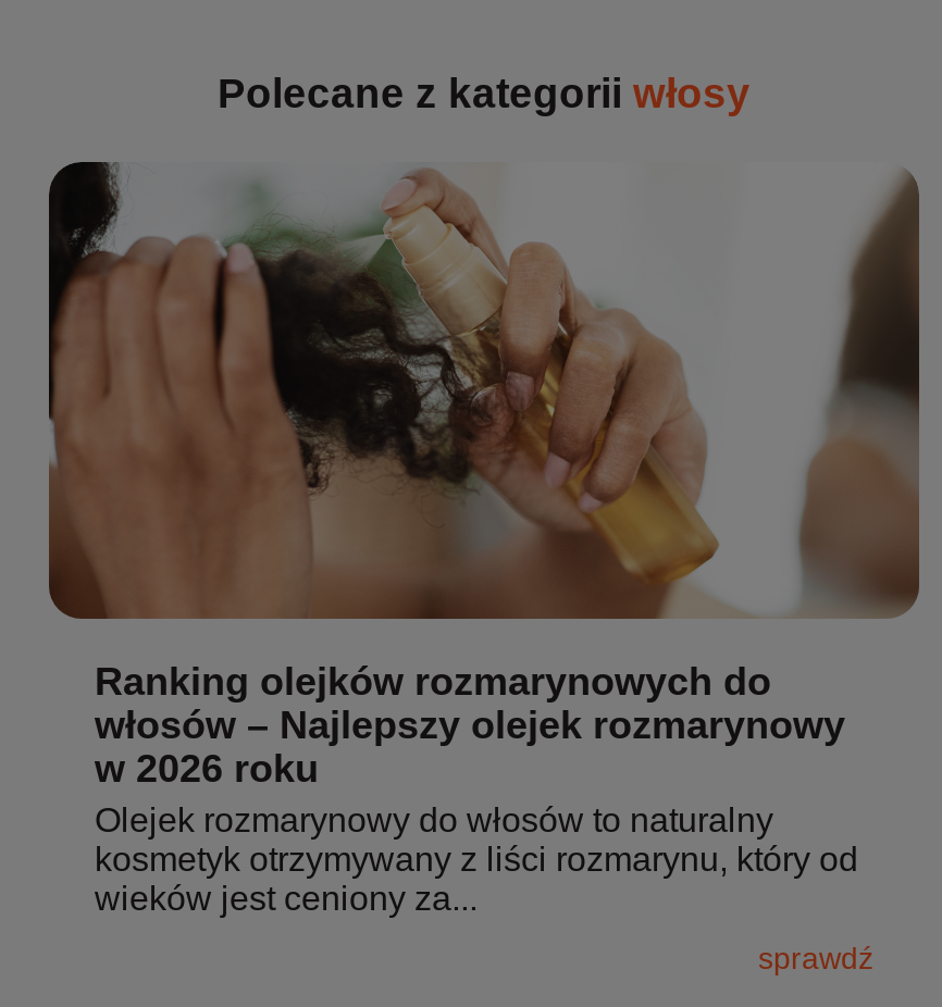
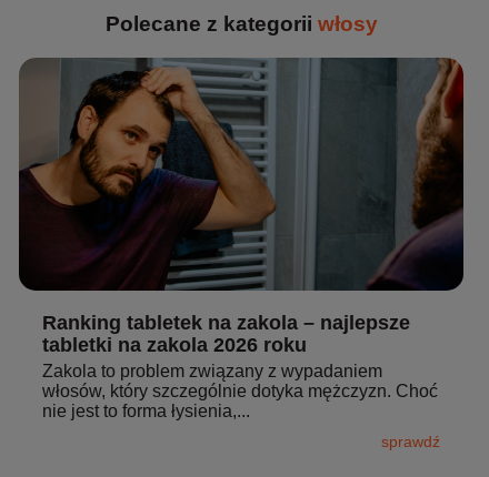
- [image]
- Ranking olejków rozmarynowych do
- włosów – Najlepszy olejek rozmarynowy
- w 2026 roku
- Olejek rozmarynowy do włosów to naturalny
- kosmetyk otrzymywany z liści rozmarynu, który od
- wieków jest ceniony za...
+ [image]
+ Ranking tabletek na zakola – najlepsze
+ tabletki na zakola 2026 roku
+ Zakola to problem związany z wypadaniem
+ włosów, który szczególnie dotyka mężczyzn. Choć
+ nie jest to forma łysienia,...
